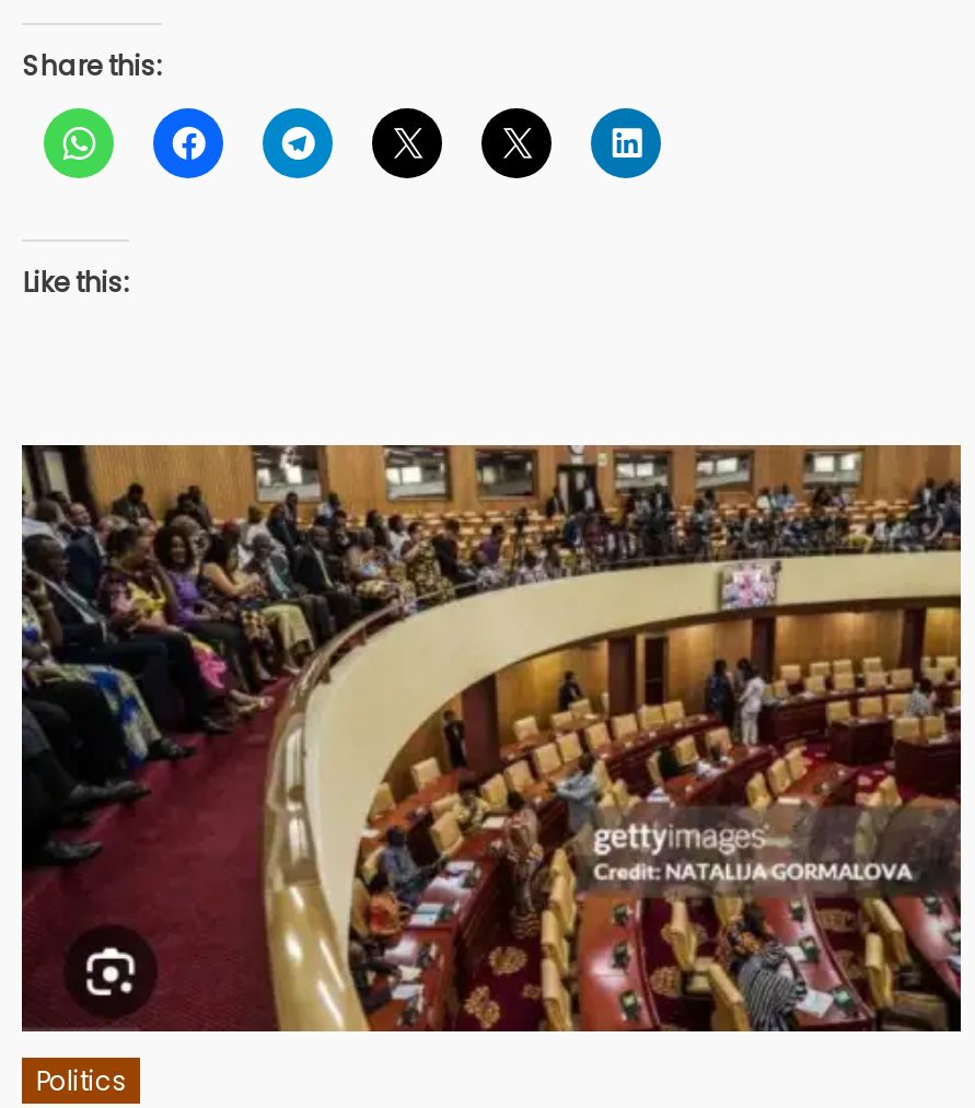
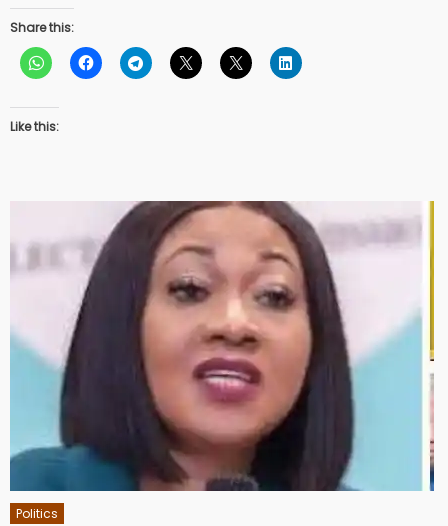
- [image]
+ [image]
